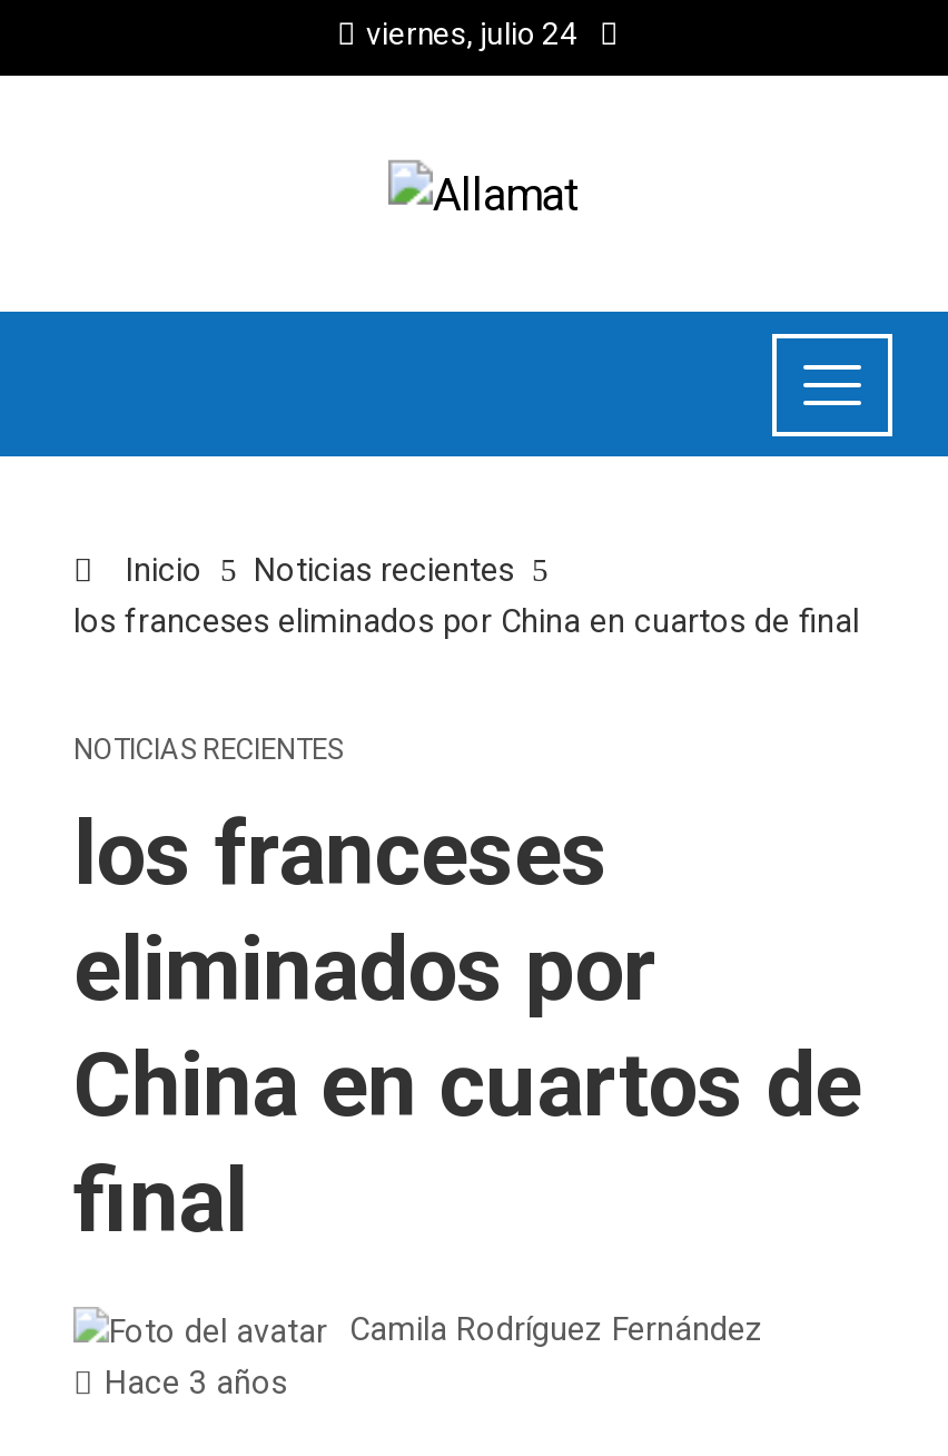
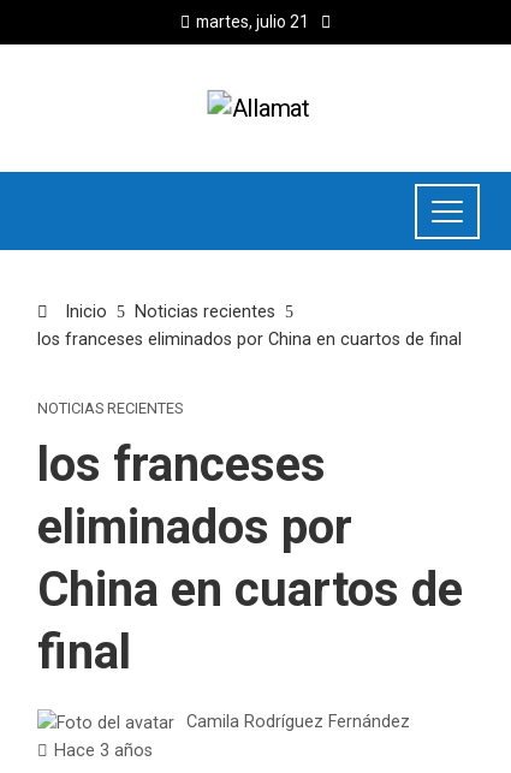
- viernes, julio 24
+ martes, julio 21
